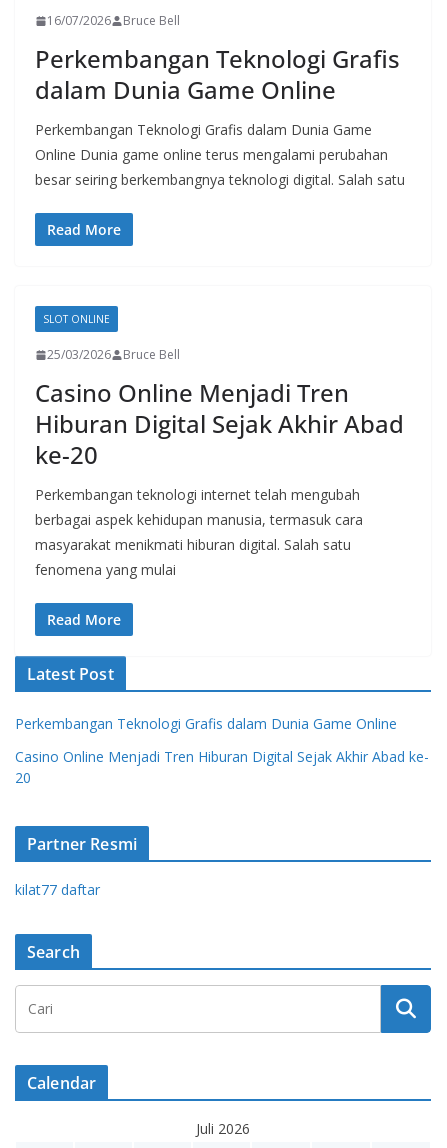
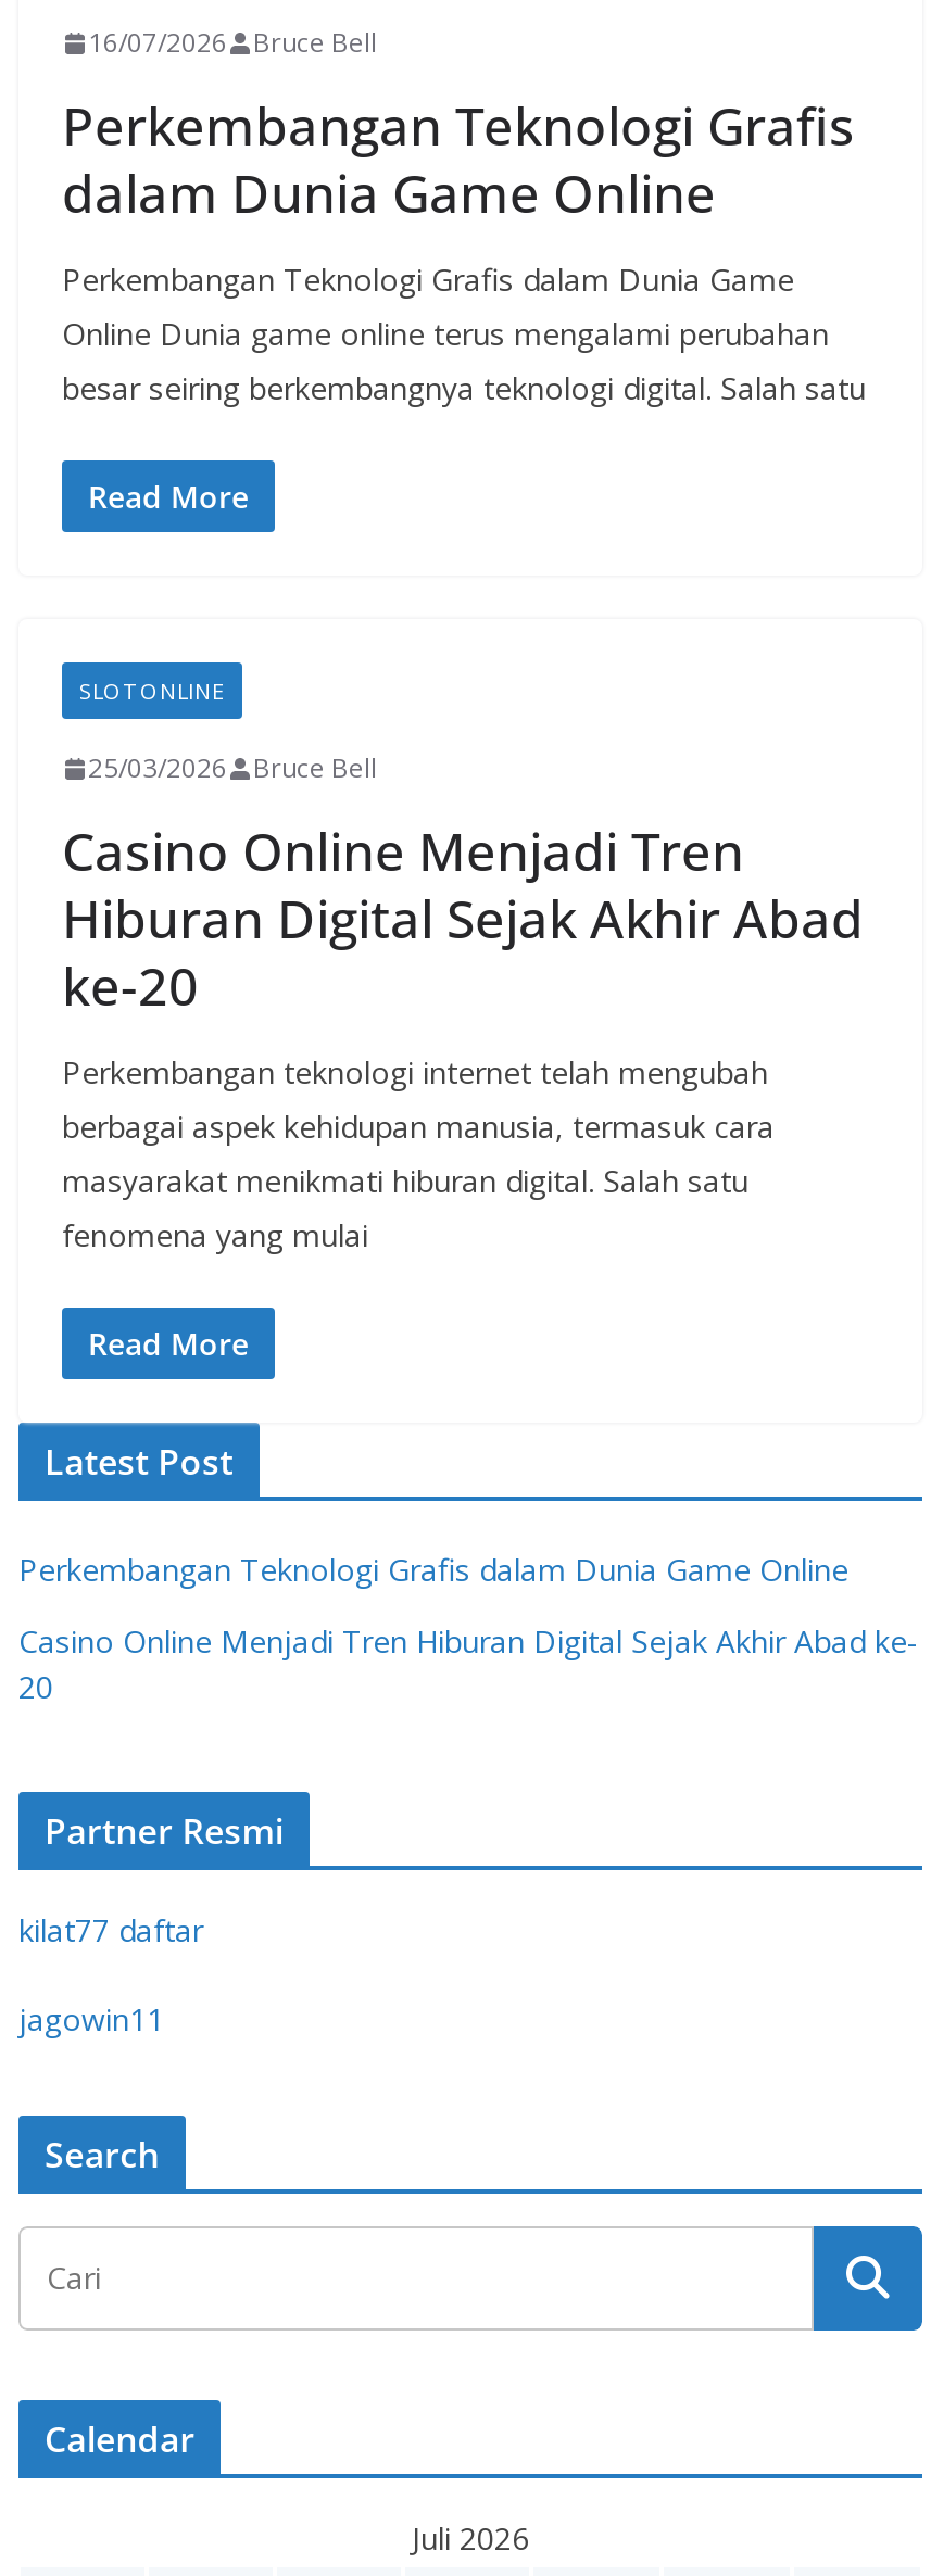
+ jagowin11
